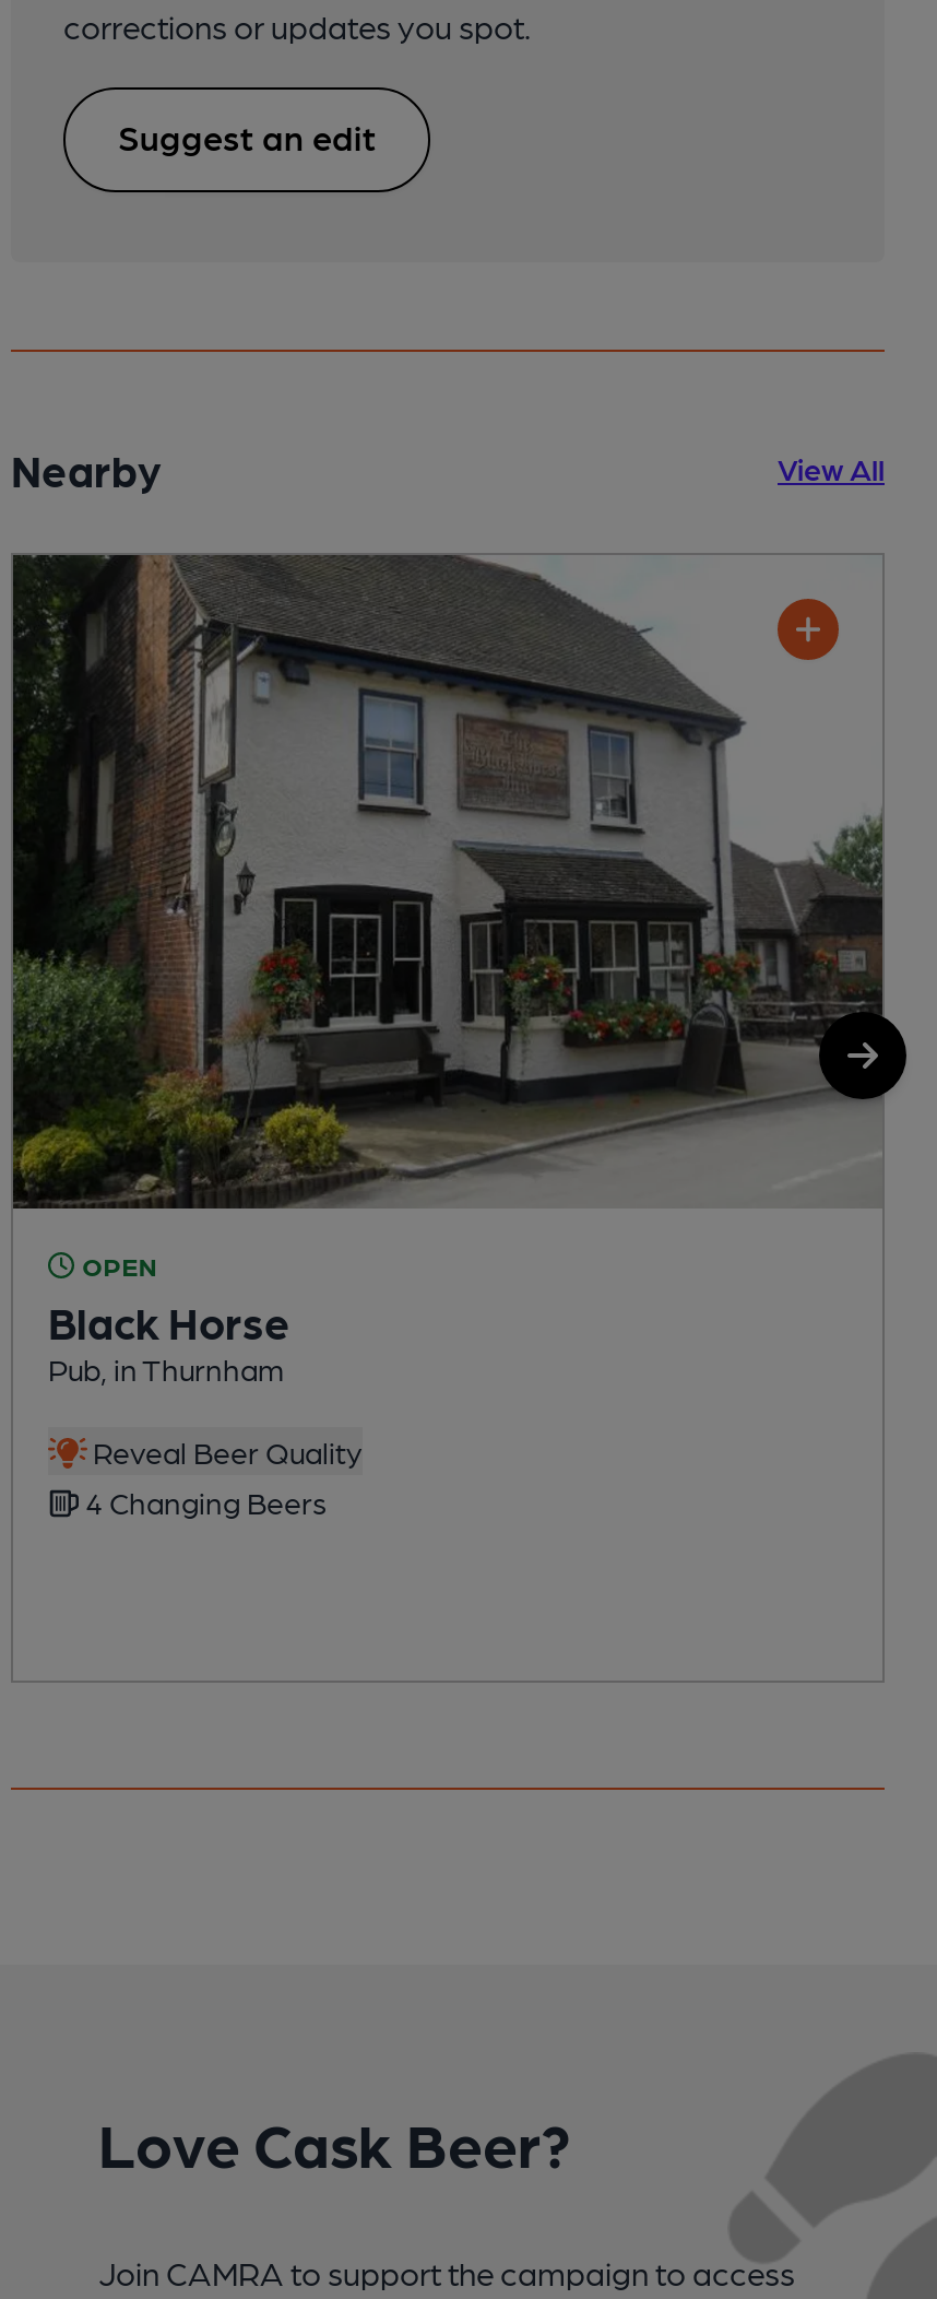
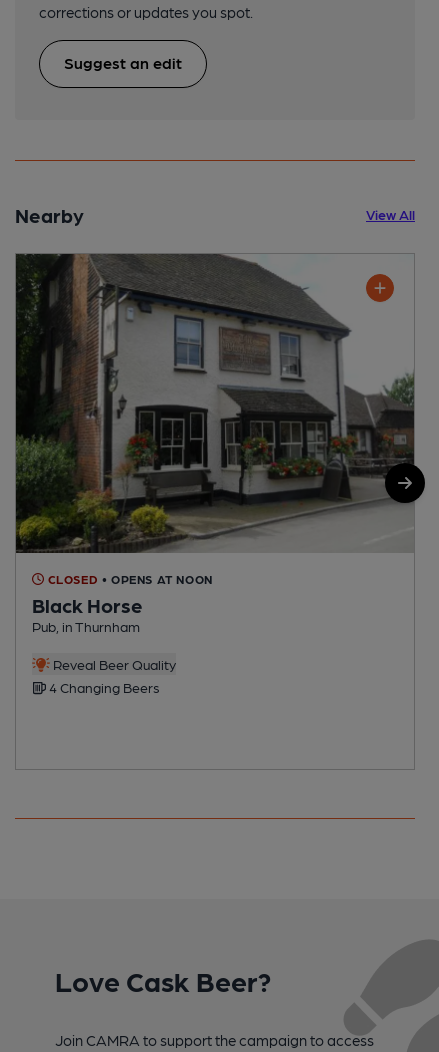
- OPEN
+ CLOSED • OPENS AT NOON
